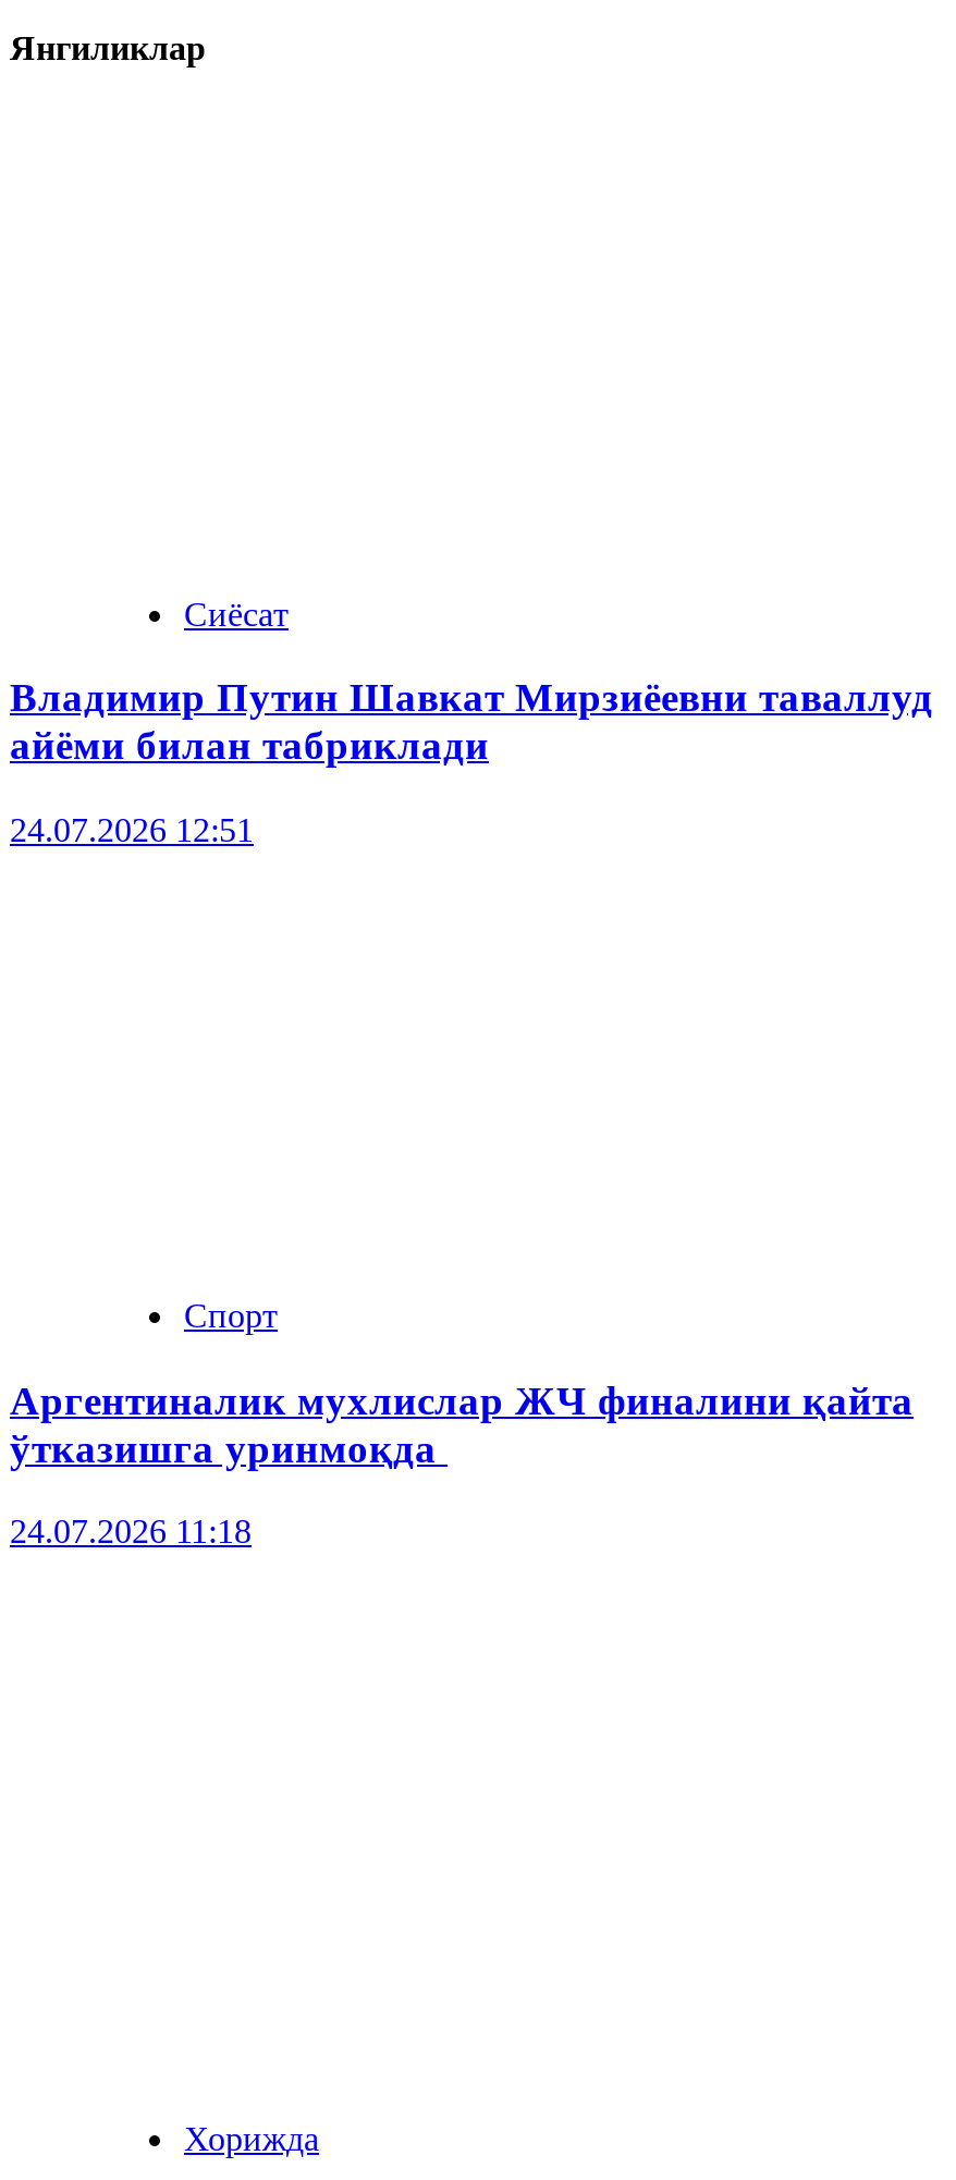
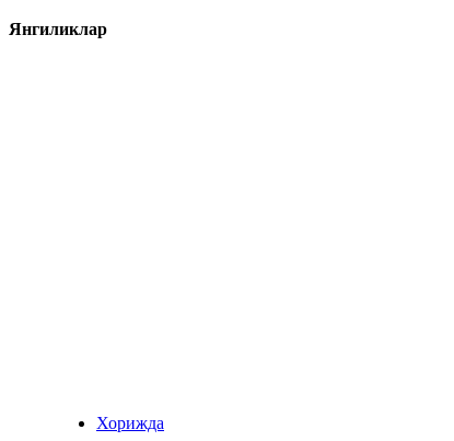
- Сиёсат
- Владимир Путин Шавкат Мирзиёевни таваллуд
- айёми билан табриклади
- 24.07.2026 12:51

- Спорт
- Аргентиналик мухлислар ЖЧ финалини қайта
- ўтказишга уринмоқда
- 24.07.2026 11:18
